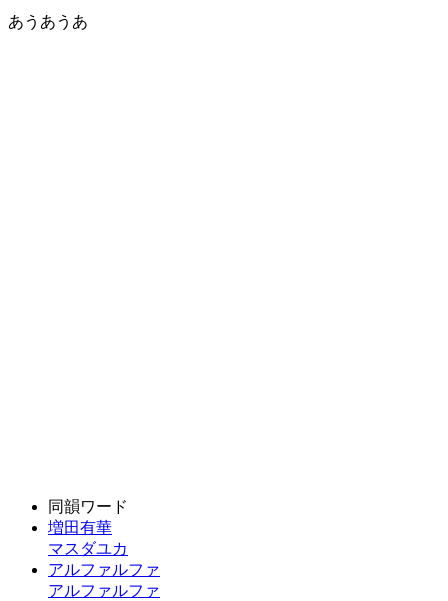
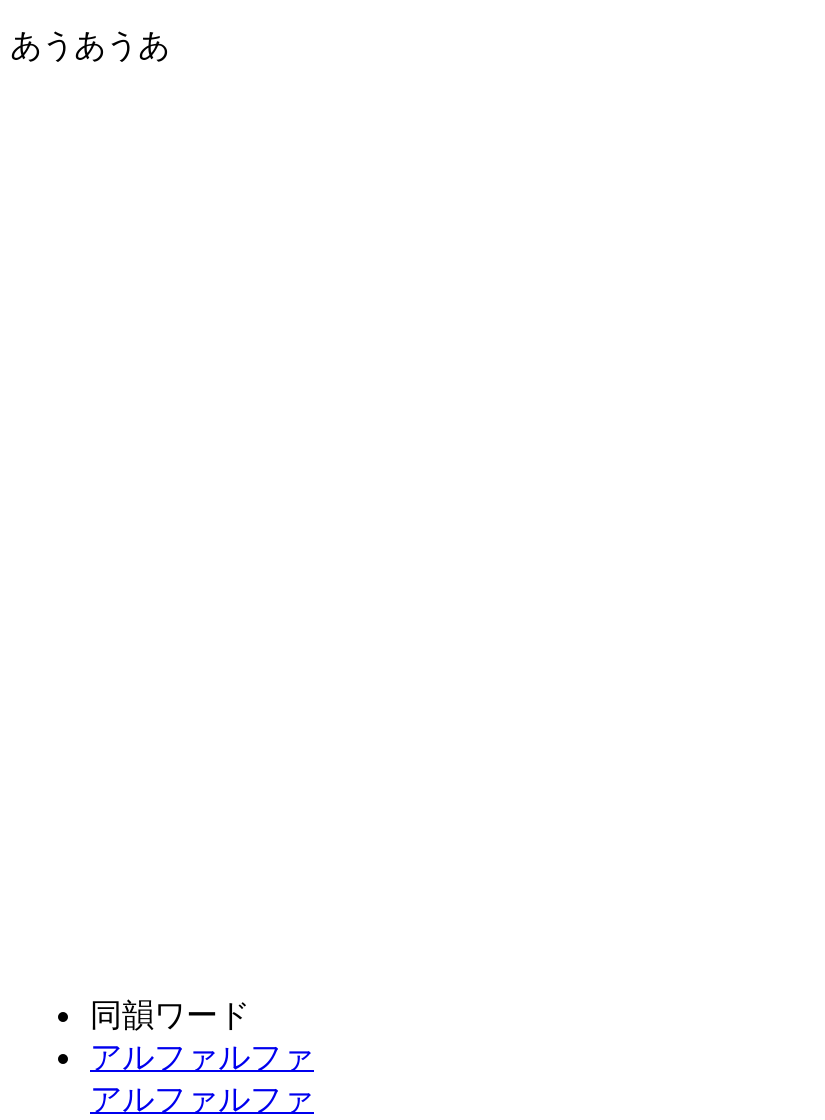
- 増田有華
- マスダユカ
